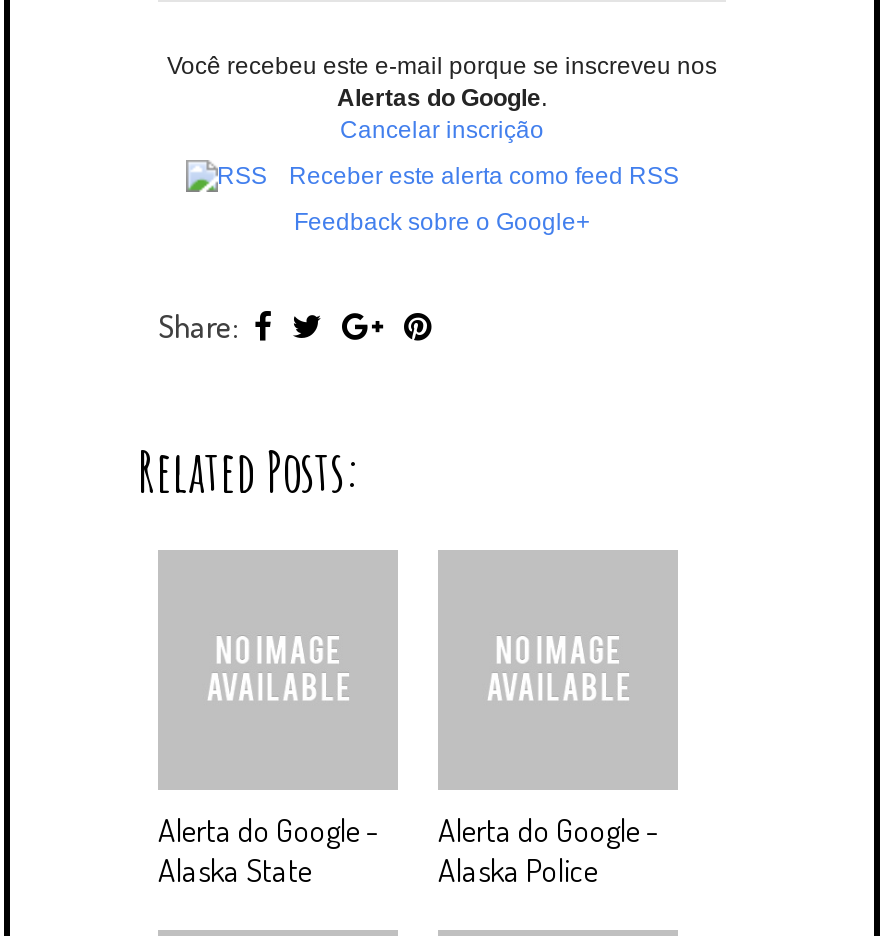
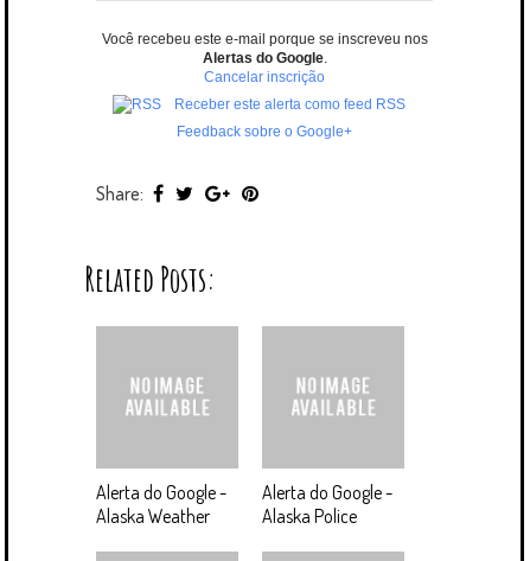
- Alaska State
+ Alaska Weather
